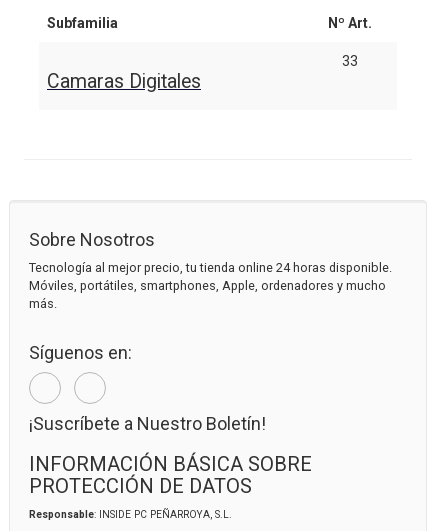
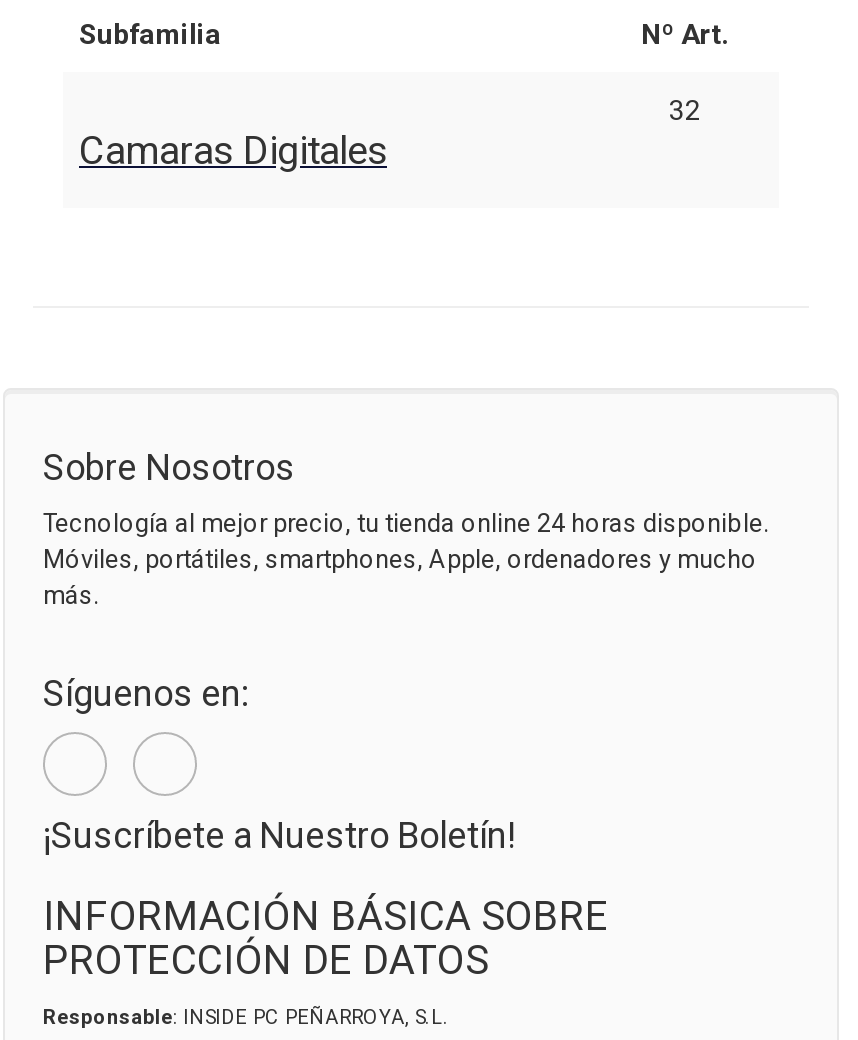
- 33
+ 32
